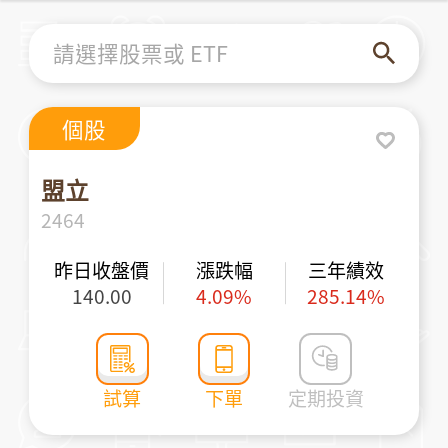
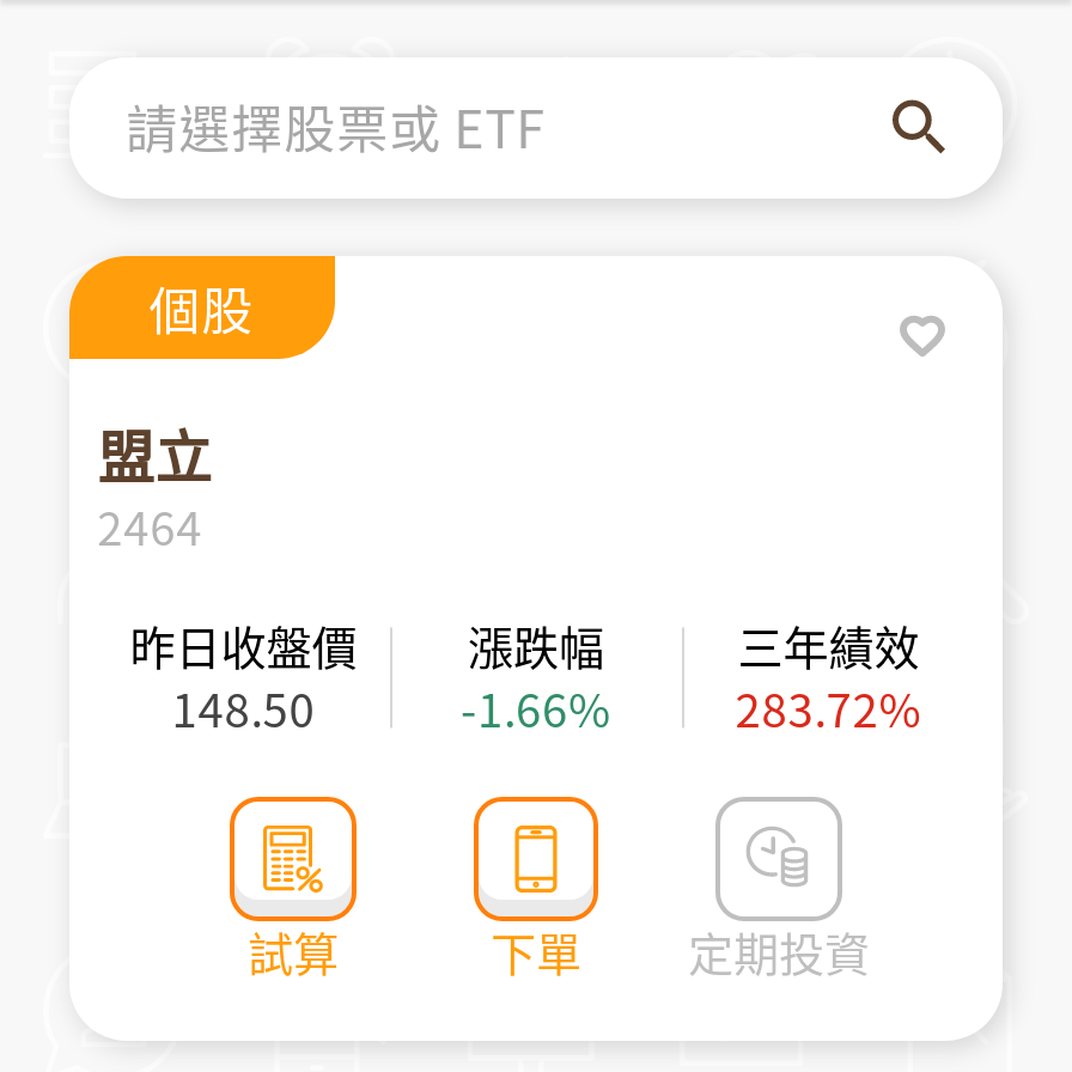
- 140.00
+ 148.50

- 4.09%
+ -1.66%

- 285.14%
+ 283.72%
